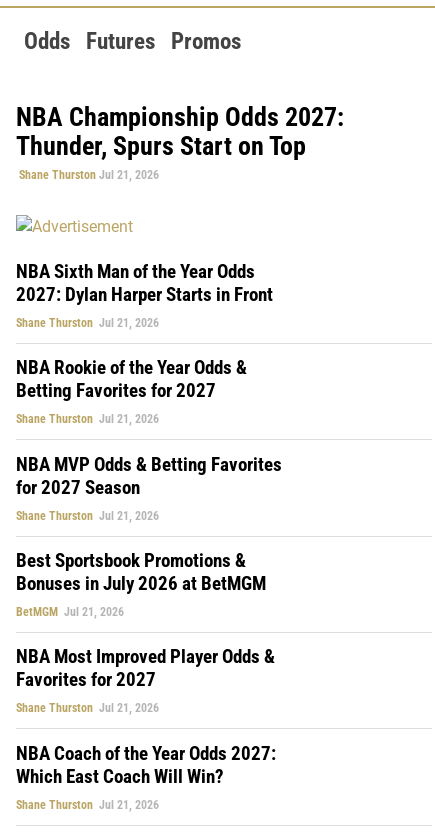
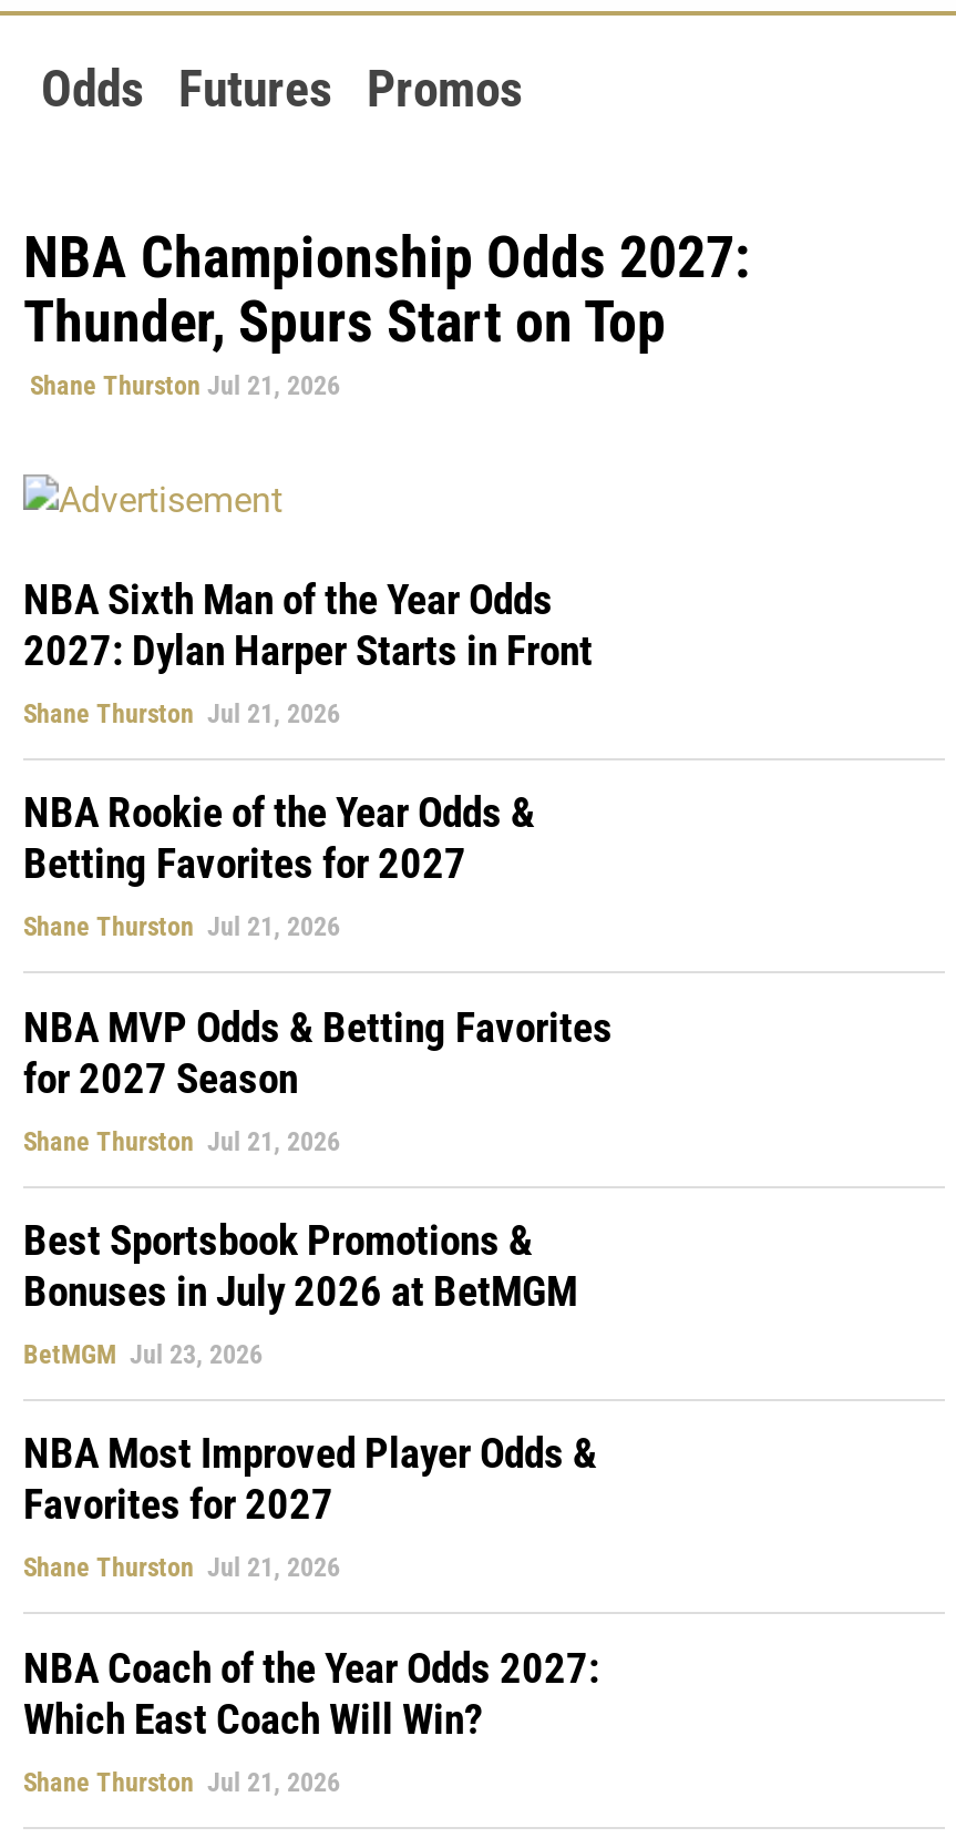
- BetMGM Jul 21, 2026
+ BetMGM Jul 23, 2026
